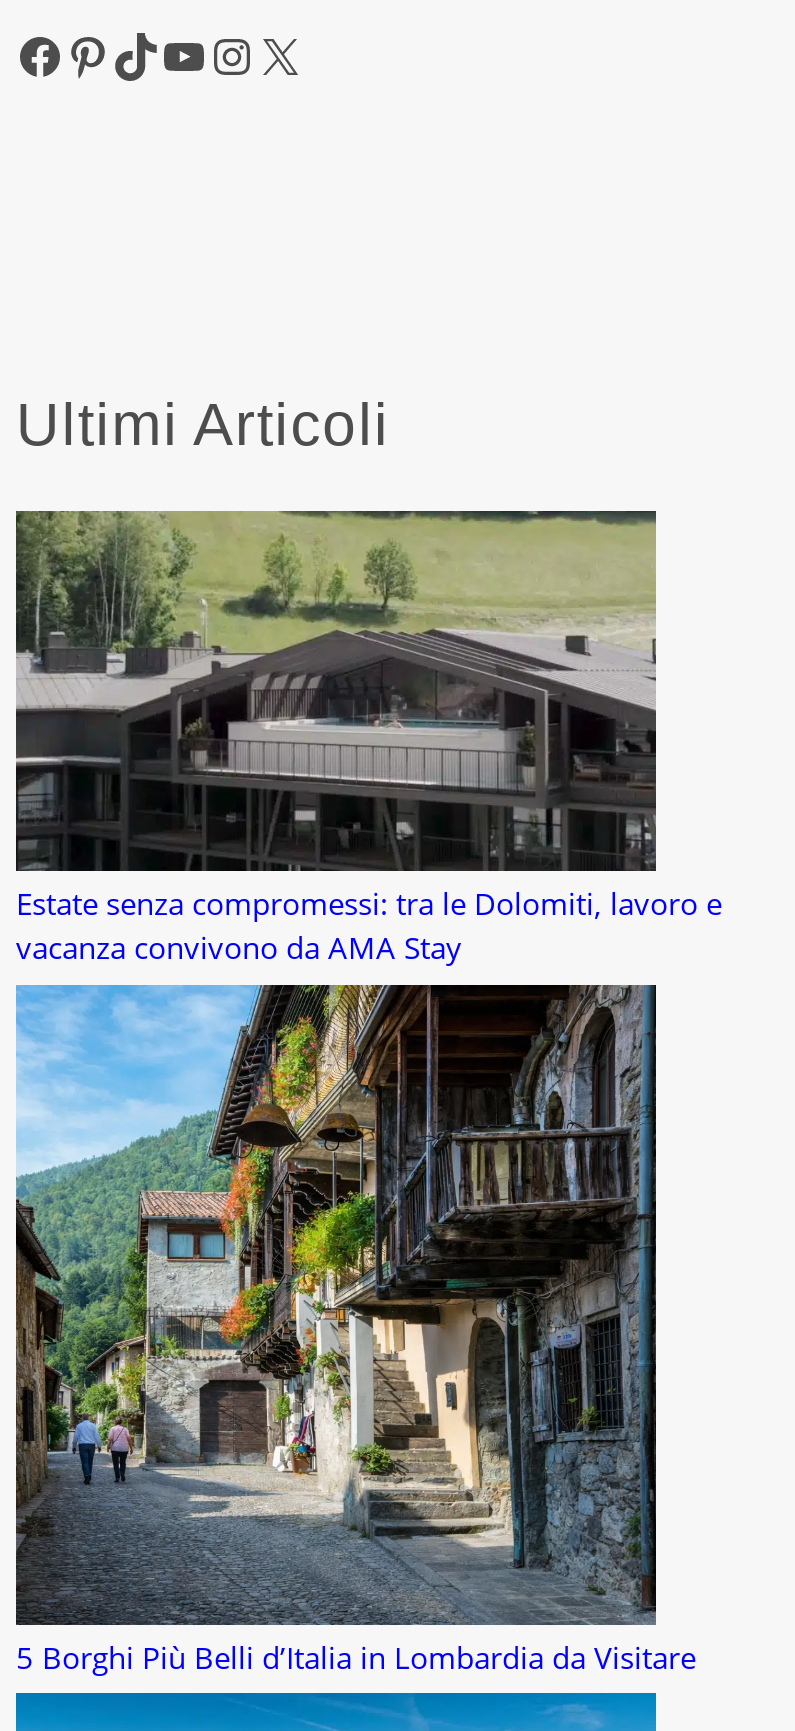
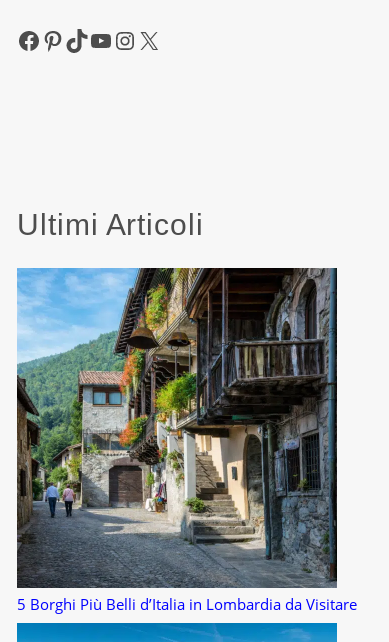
- [image]
- Estate senza compromessi: tra le Dolomiti, lavoro e
- vacanza convivono da AMA Stay
